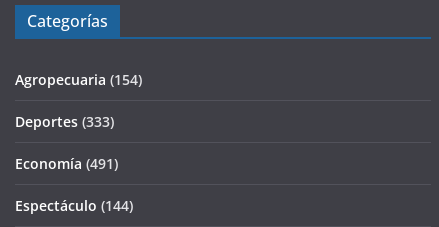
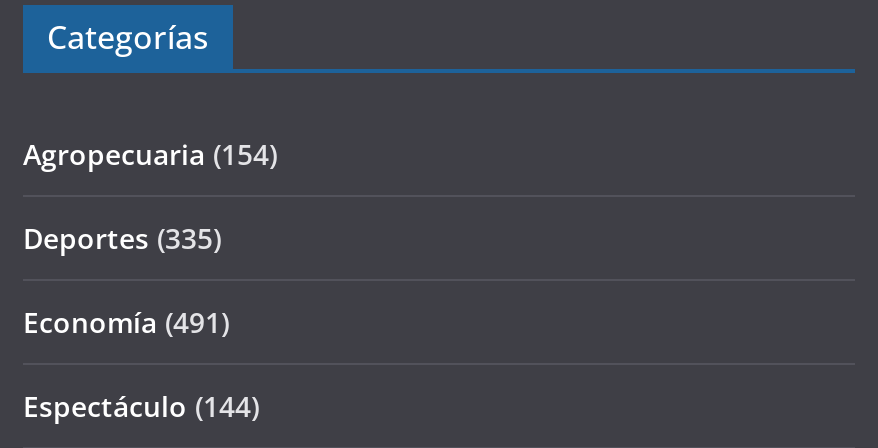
- Deportes (333)
+ Deportes (335)
